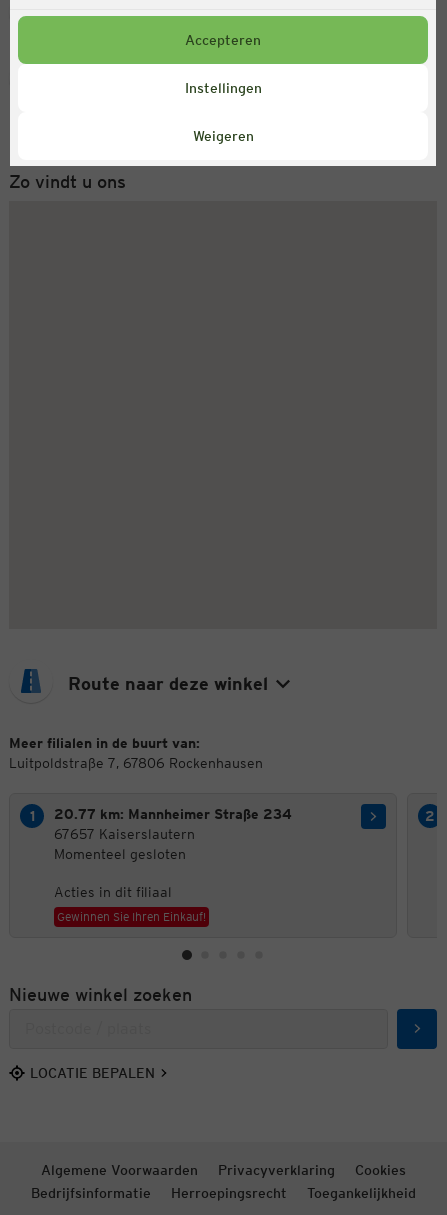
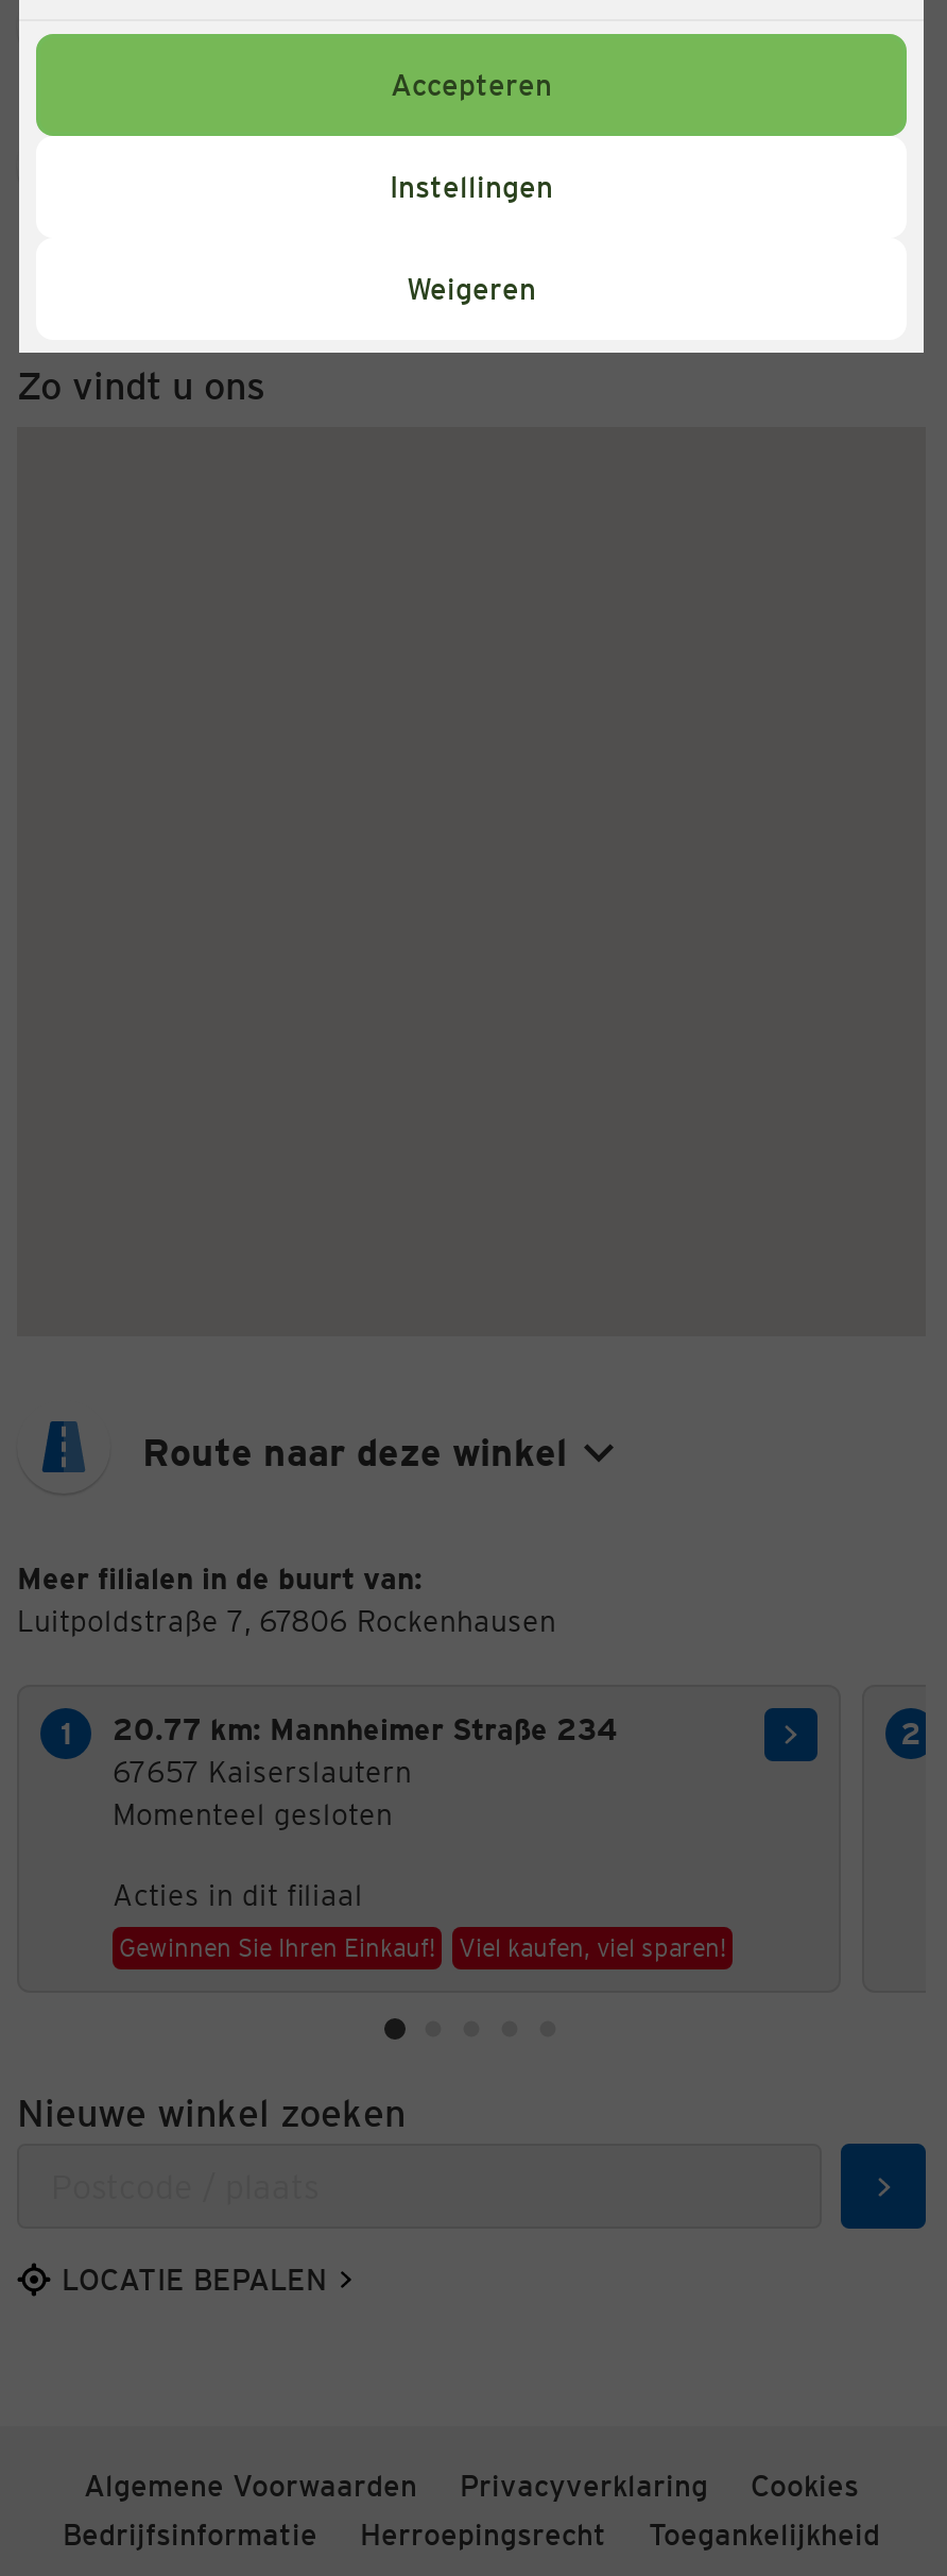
+ Viel kaufen, viel sparen!
